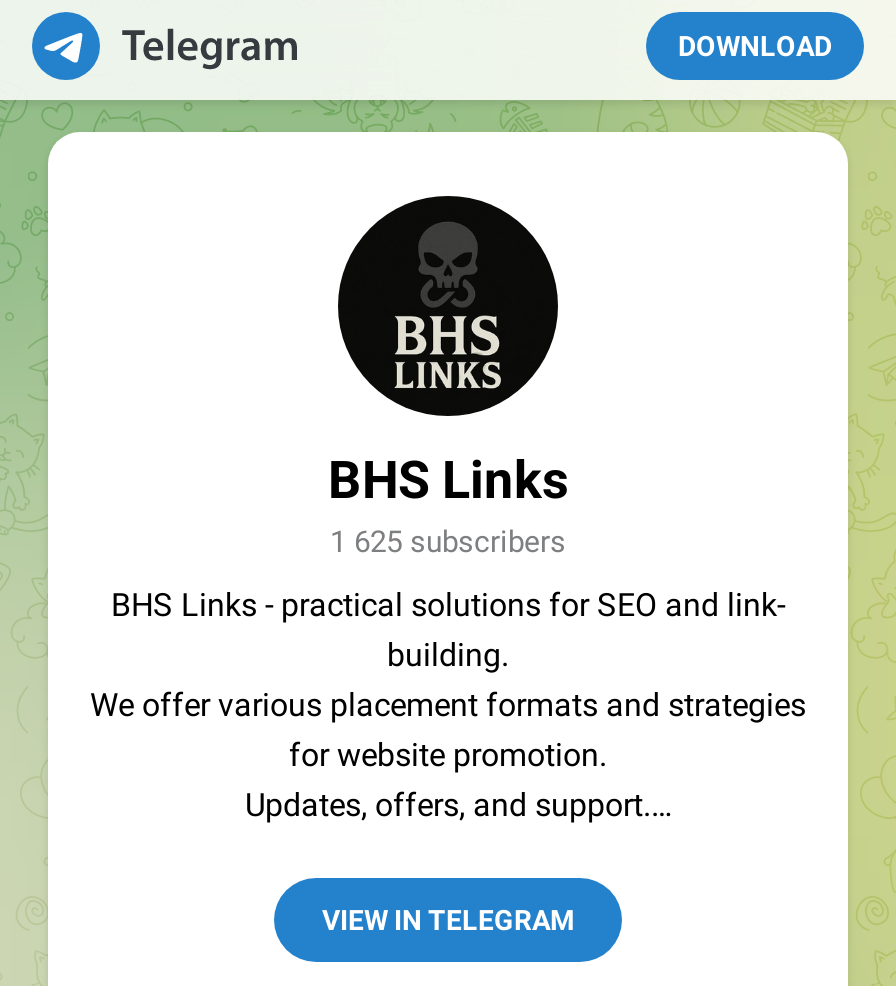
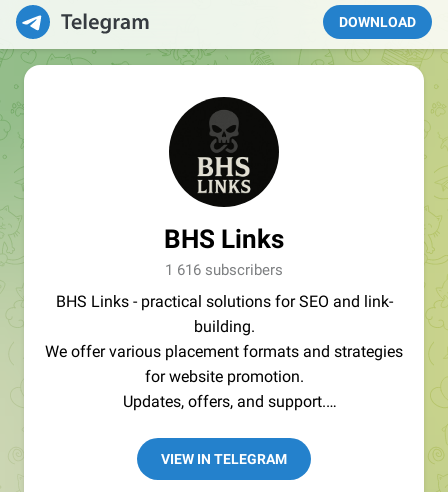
- 1 625 subscribers
+ 1 616 subscribers
